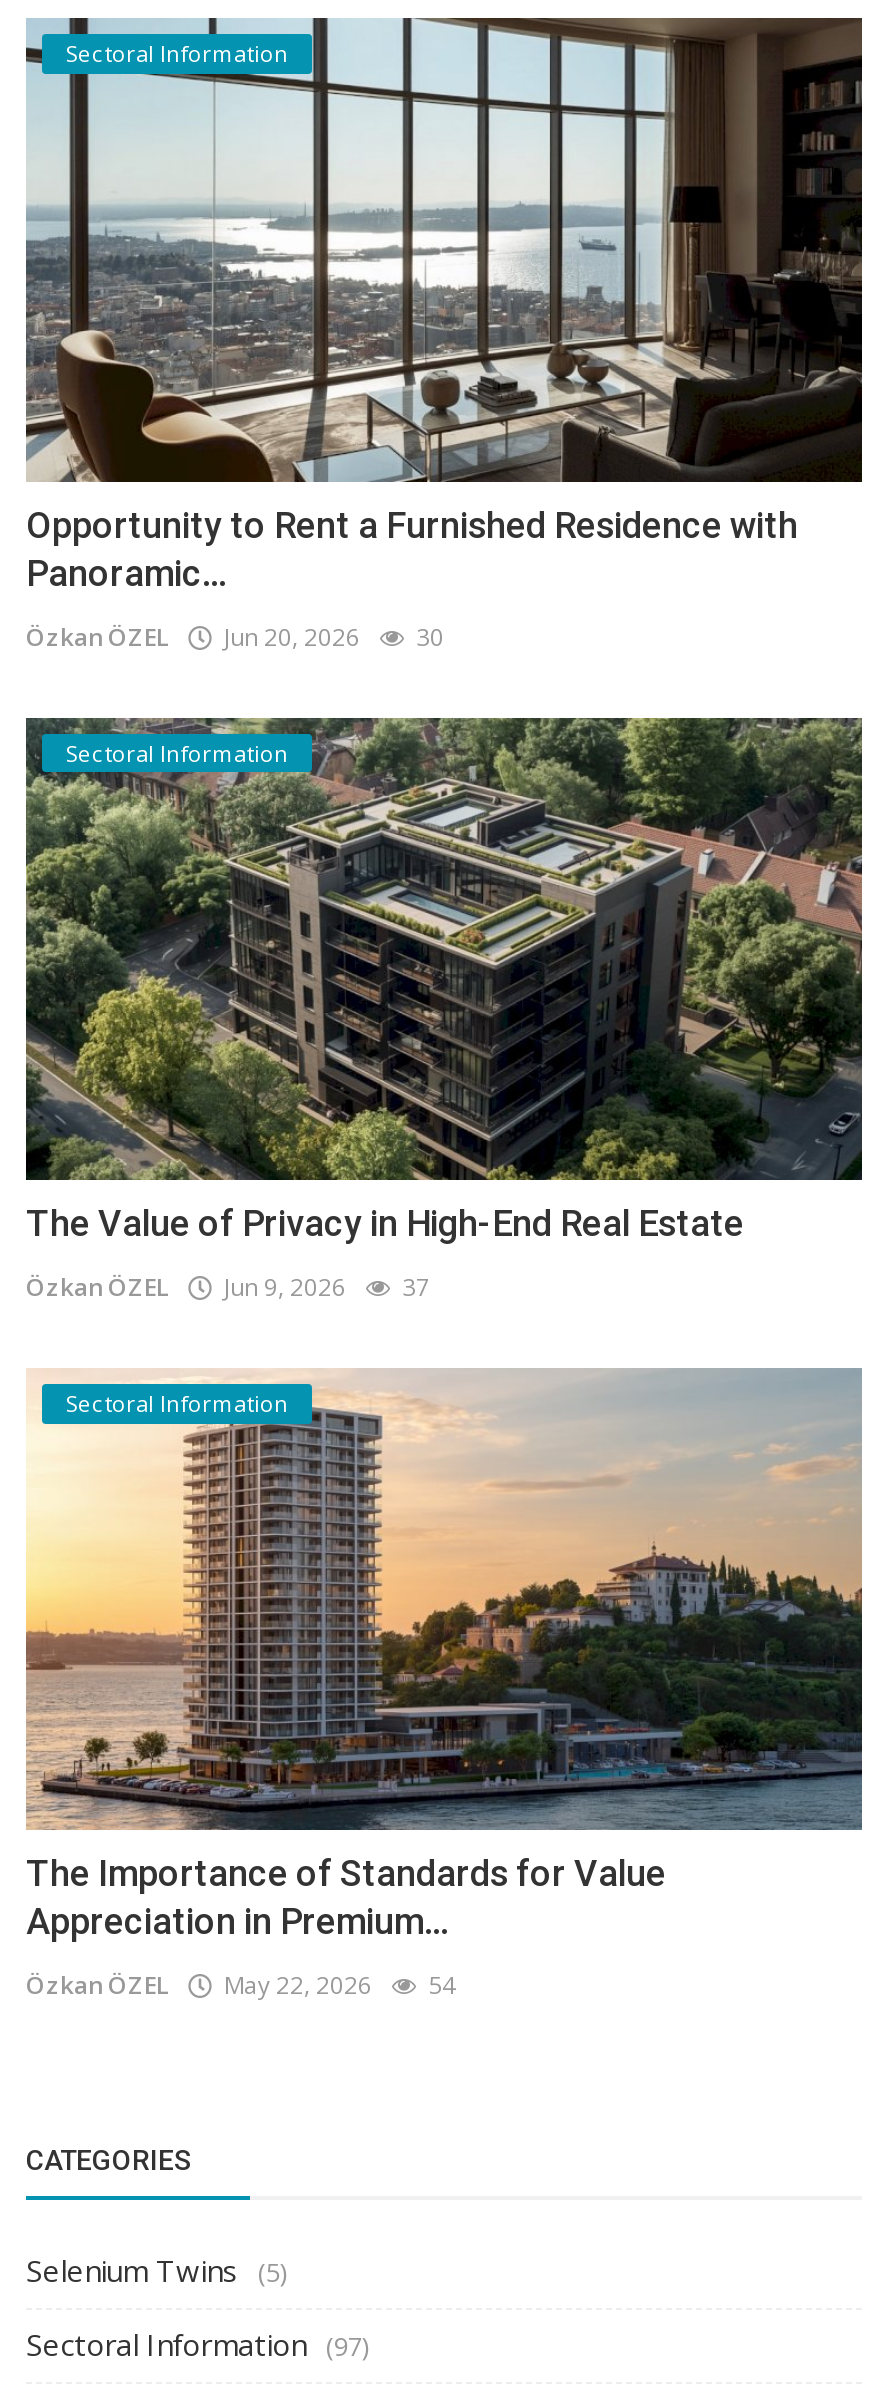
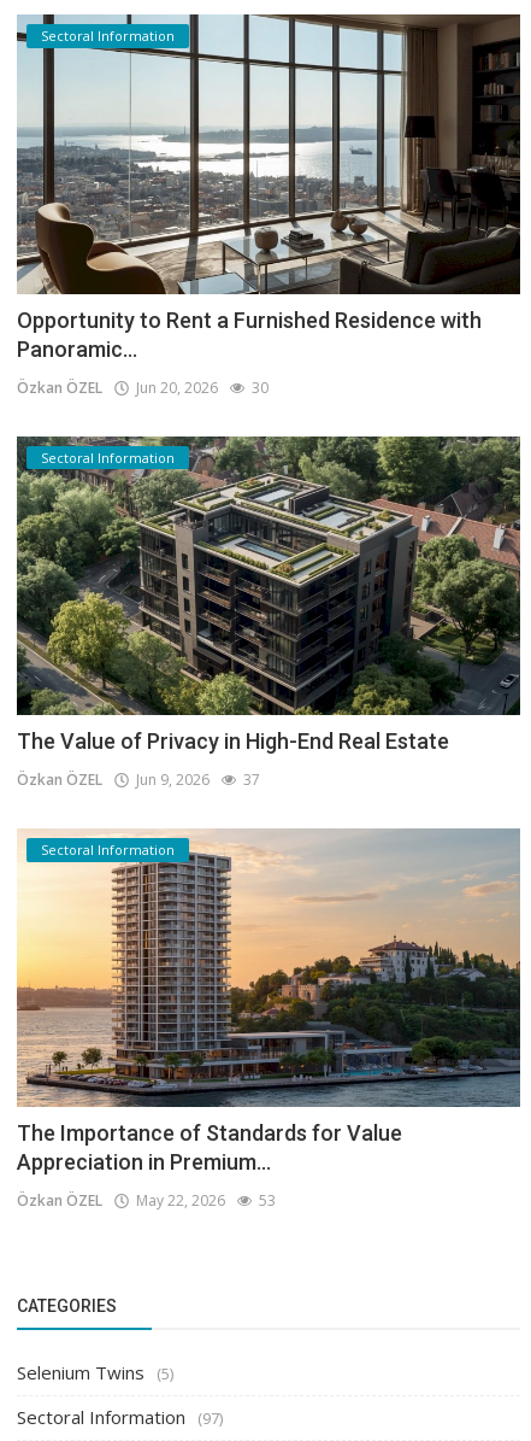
- Özkan ÖZEL May 22, 2026 54
+ Özkan ÖZEL May 22, 2026 53
